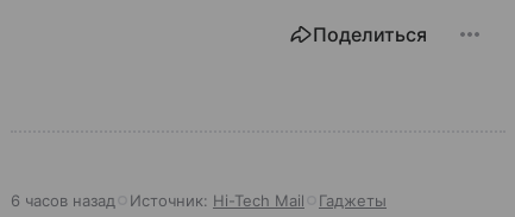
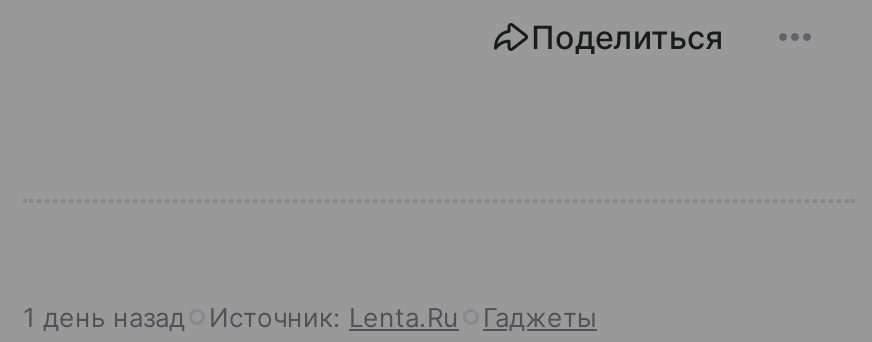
- 6 часов назад
- Источник: Hi-Tech Mail
+ 1 день назад
+ Источник: Lenta.Ru
